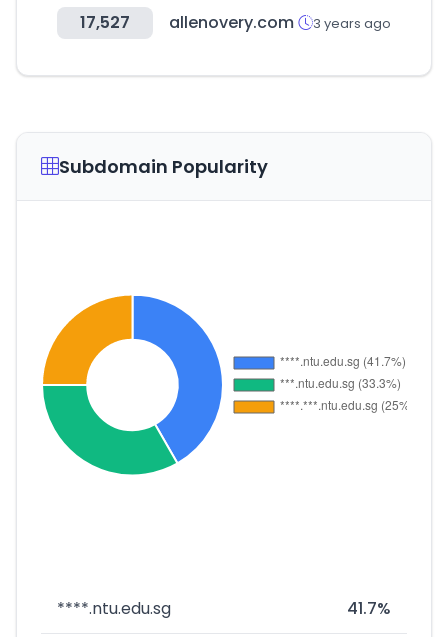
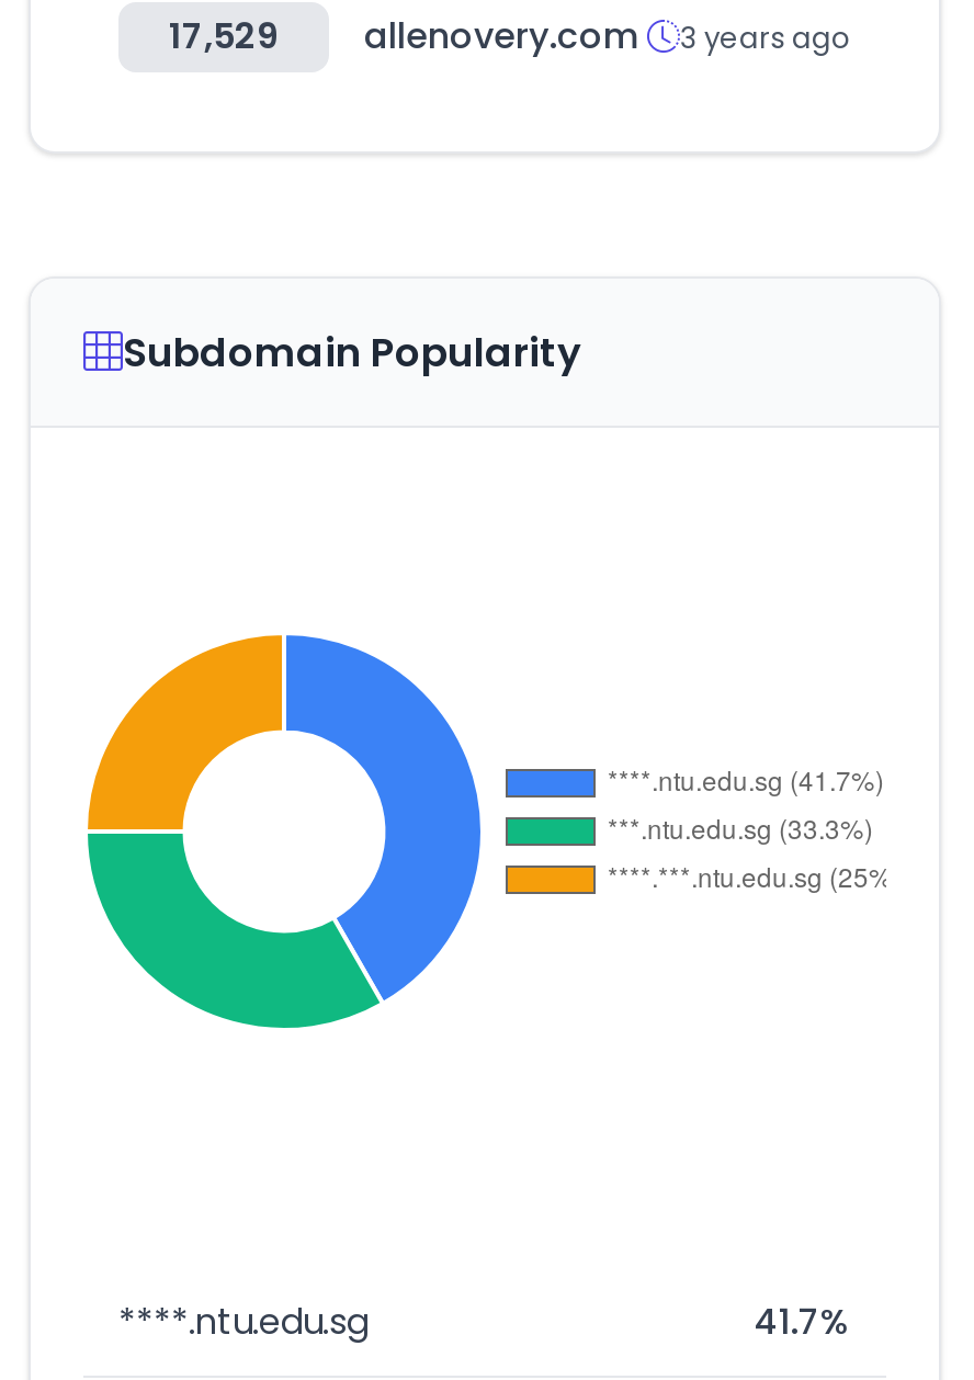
- 17,527 allenovery.com 3 years ago
+ 17,529 allenovery.com 3 years ago
